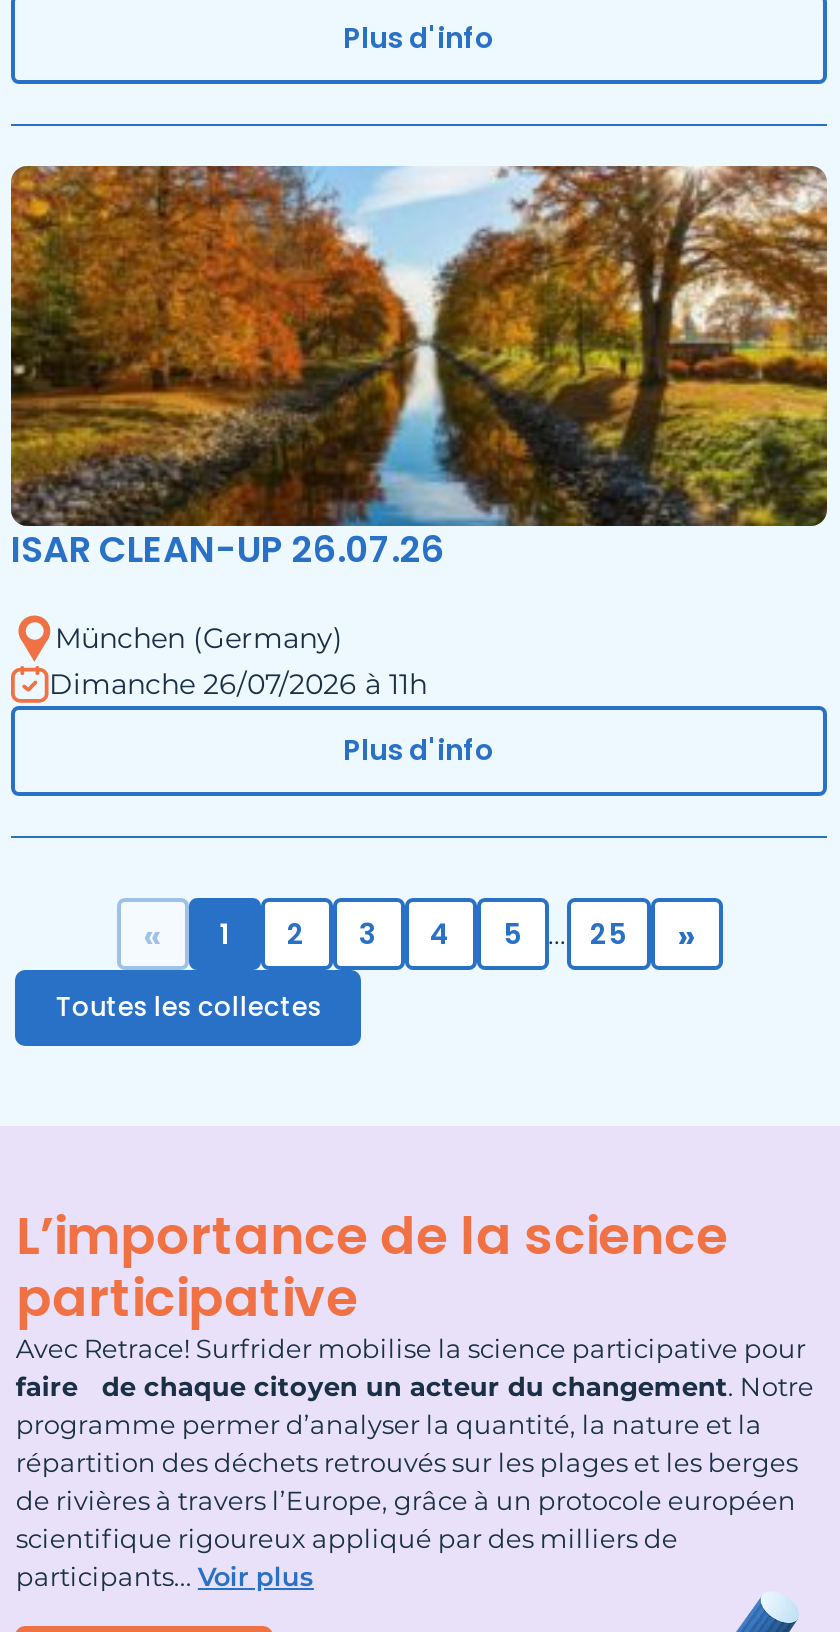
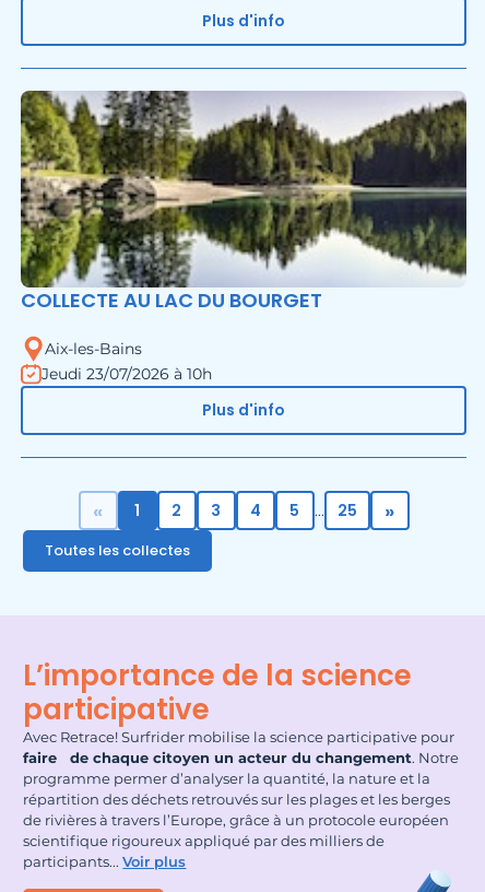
- [image]
- ISAR CLEAN-UP 26.07.26
+ [image]
+ COLLECTE AU LAC DU BOURGET

- München (Germany)
- Dimanche 26/07/2026 à 11h
+ Aix-les-Bains
+ Jeudi 23/07/2026 à 10h
